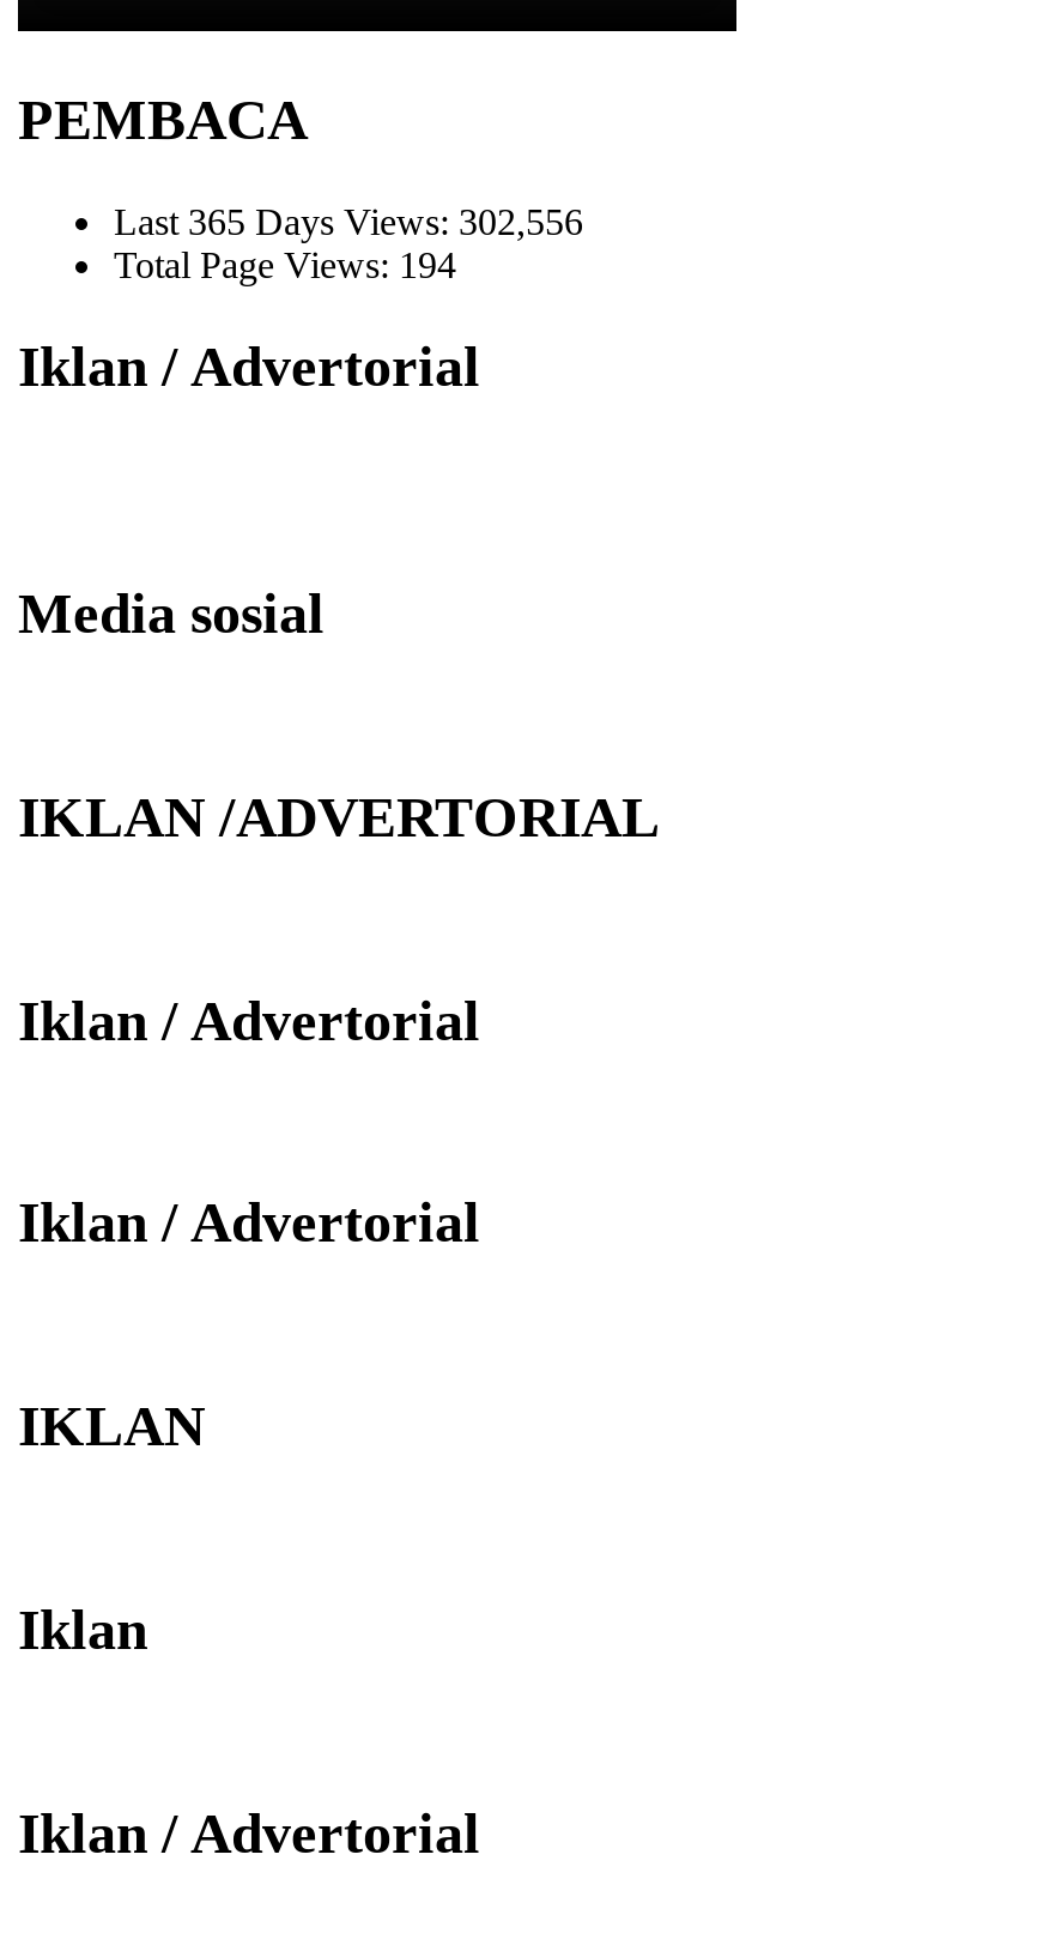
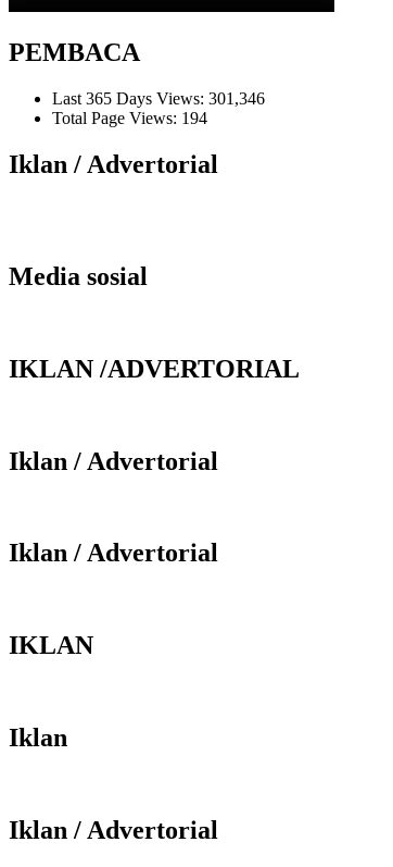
- Last 365 Days Views: 302,556
+ Last 365 Days Views: 301,346
